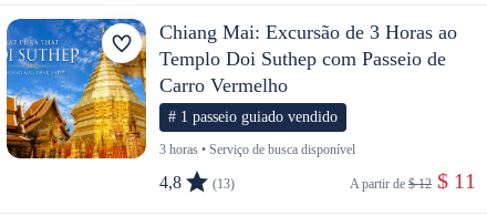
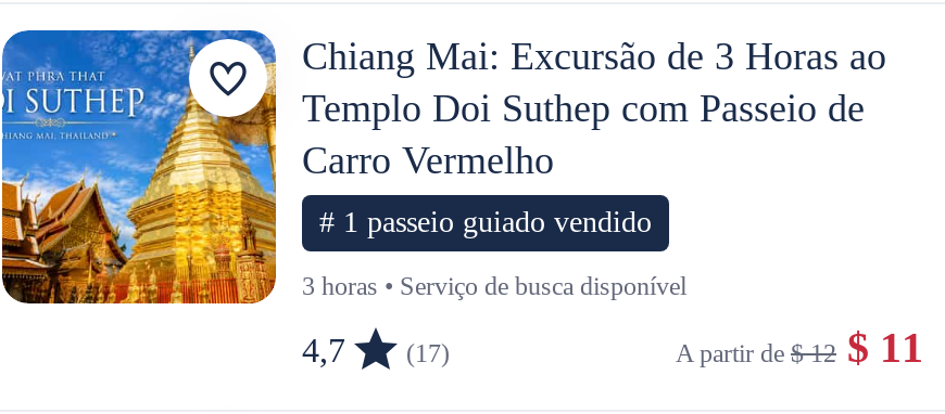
- 4,8
+ 4,7

- (13)
+ (17)
